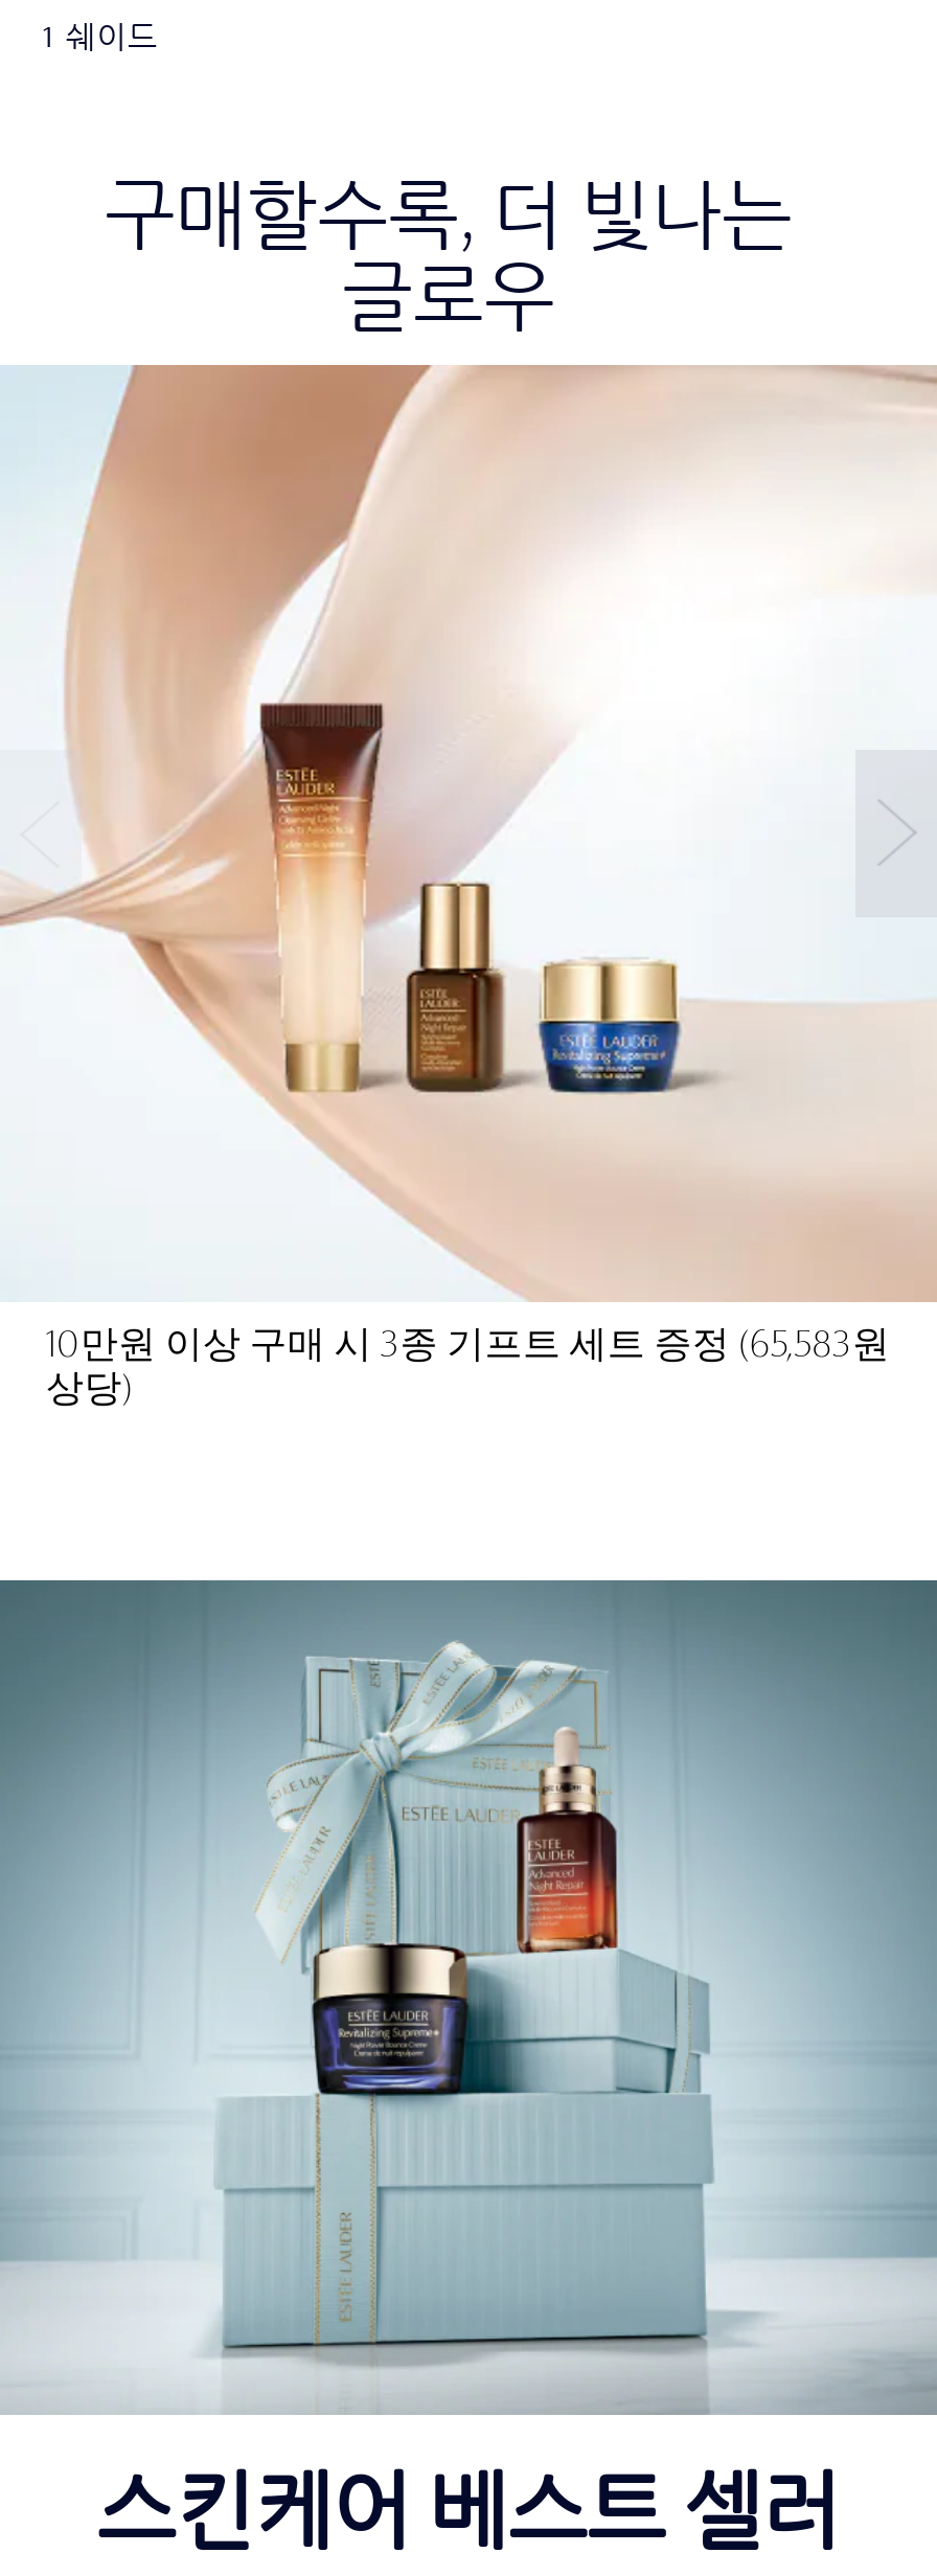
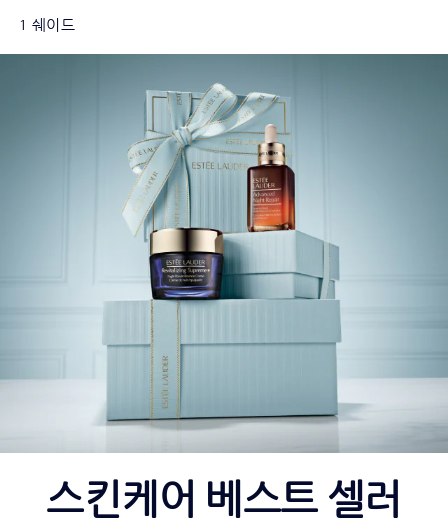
- 구매할수록, 더 빛나는
- 글로우

- [image]
- 10만원 이상 구매 시 3종 기프트 세트 증정 (65,583원
- 상당)
